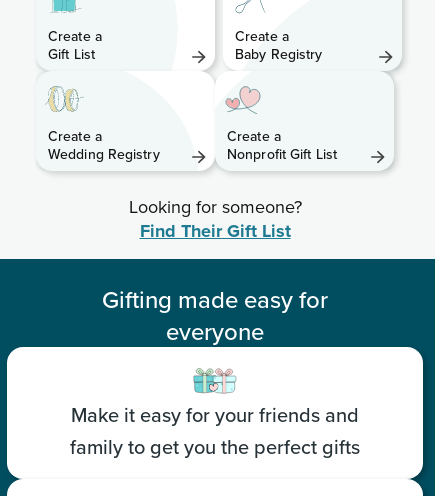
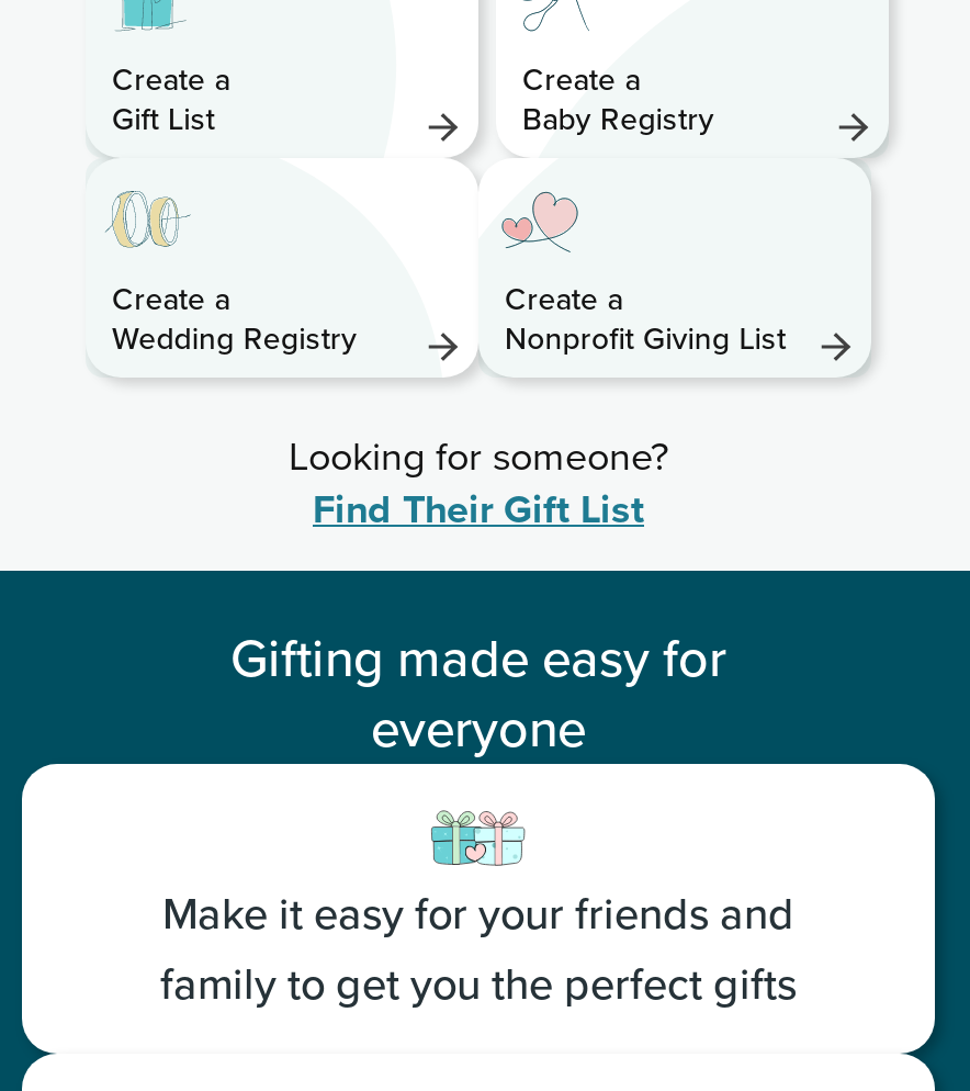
- Nonprofit Gift List
+ Nonprofit Giving List
